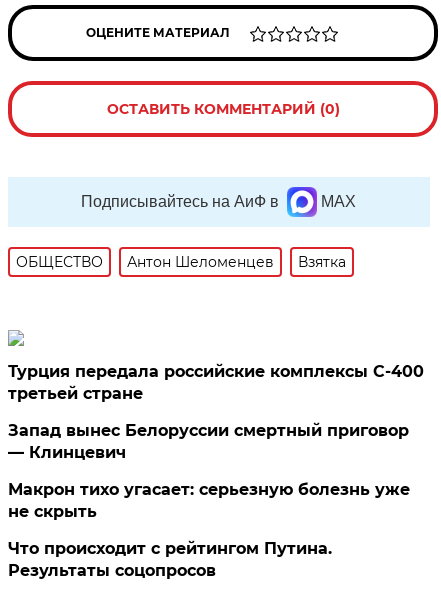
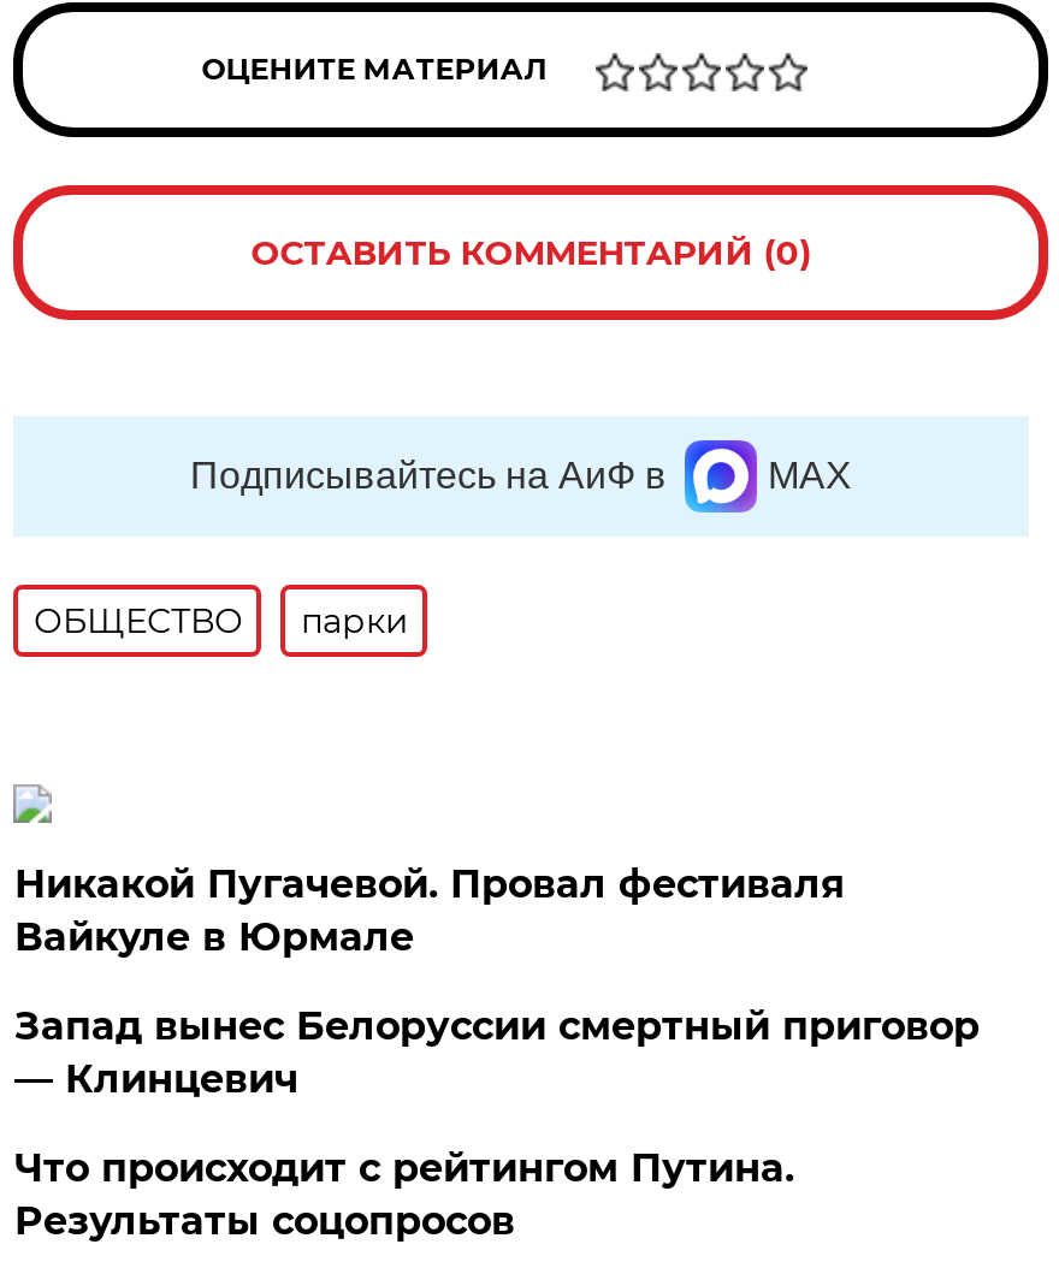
- Антон Шеломенцев
- Взятка
+ парки

- Турция передала российские комплексы С-400
- третьей стране
+ Никакой Пугачевой. Провал фестиваля
+ Вайкуле в Юрмале

- Макрон тихо угасает: серьезную болезнь уже
- не скрыть
